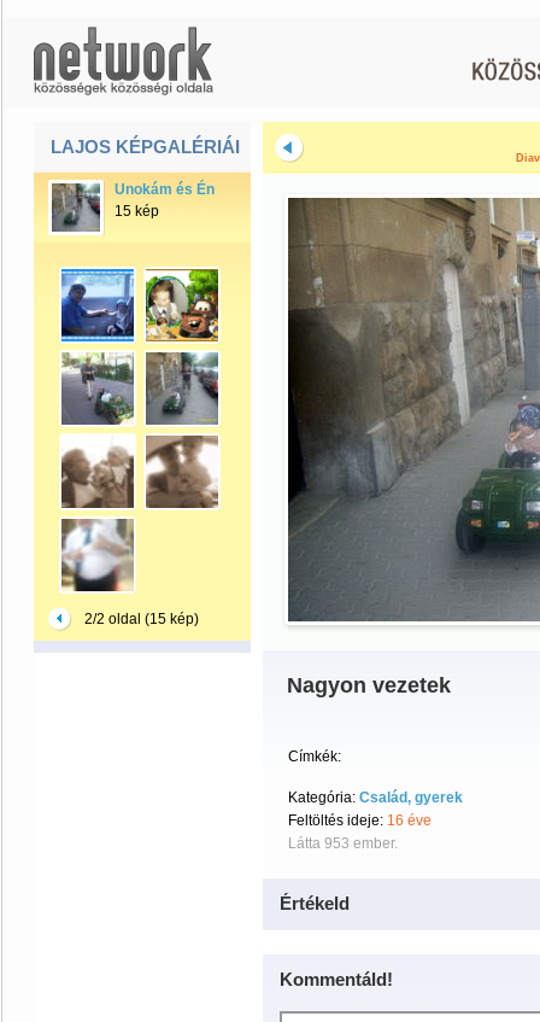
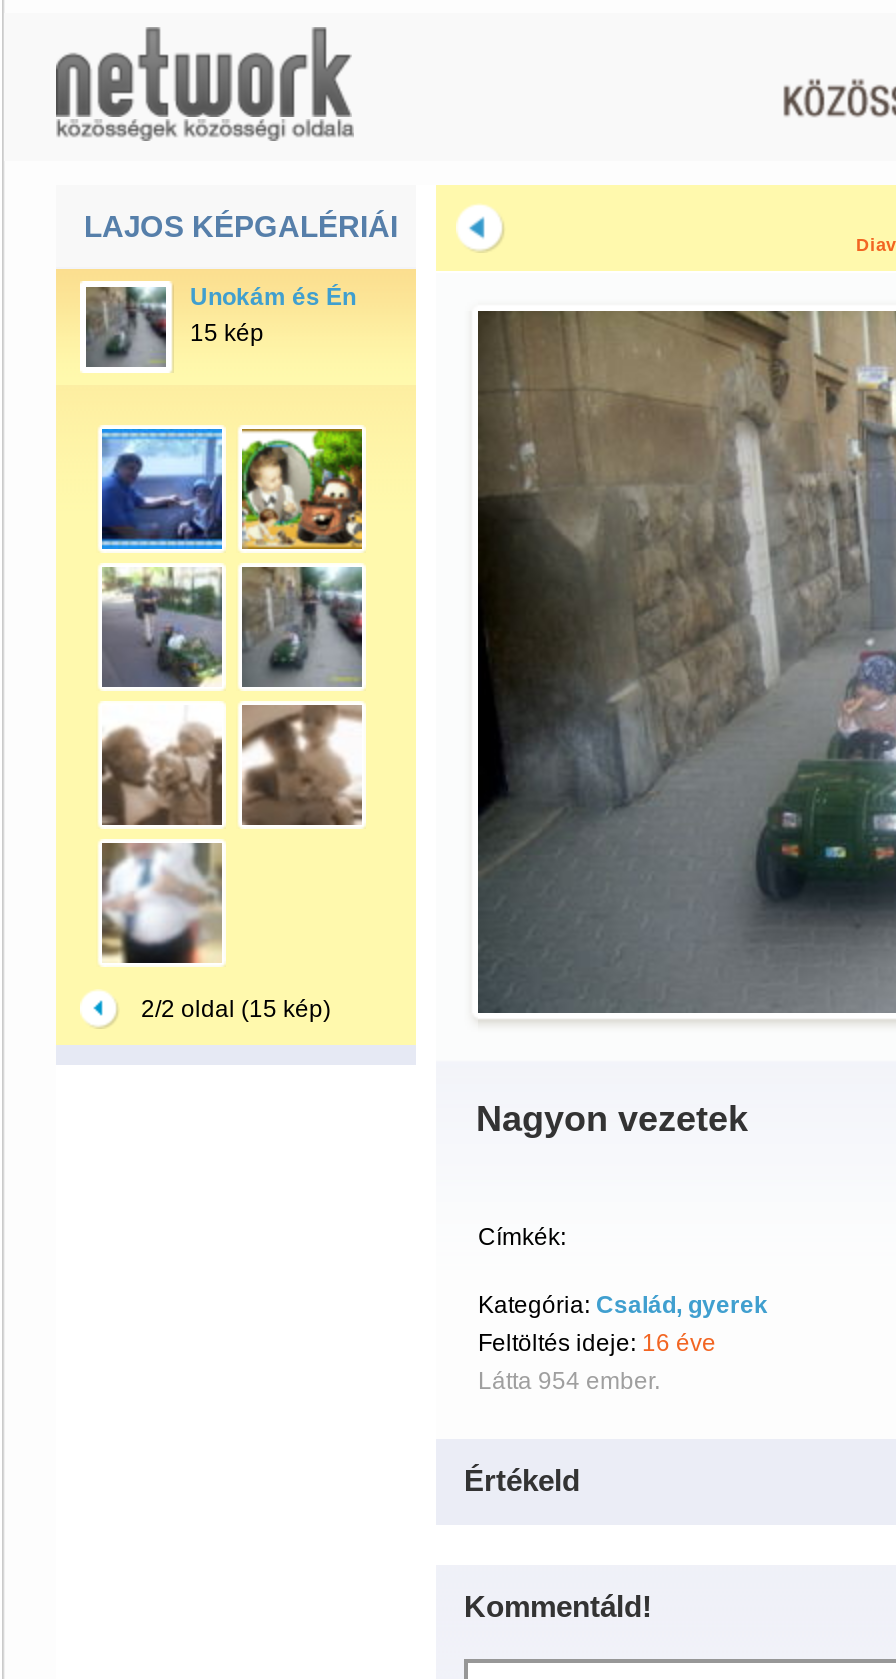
- Látta 953 ember.
+ Látta 954 ember.
